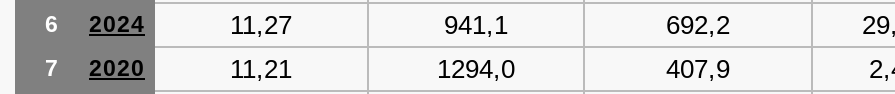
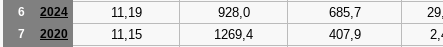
- 11,27
+ 11,19

- 941,1
+ 928,0

- 692,2
+ 685,7

- 11,21
+ 11,15

- 1294,0
+ 1269,4
